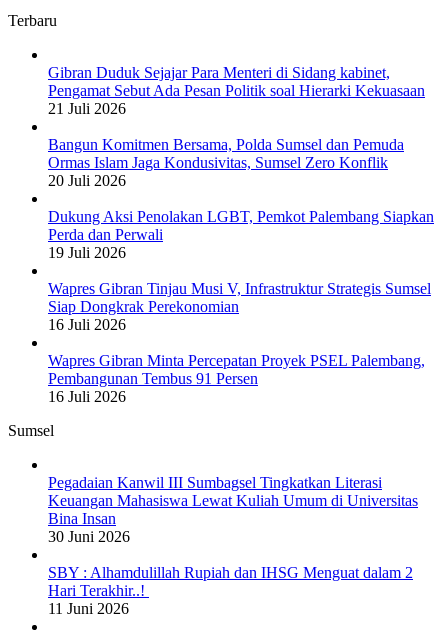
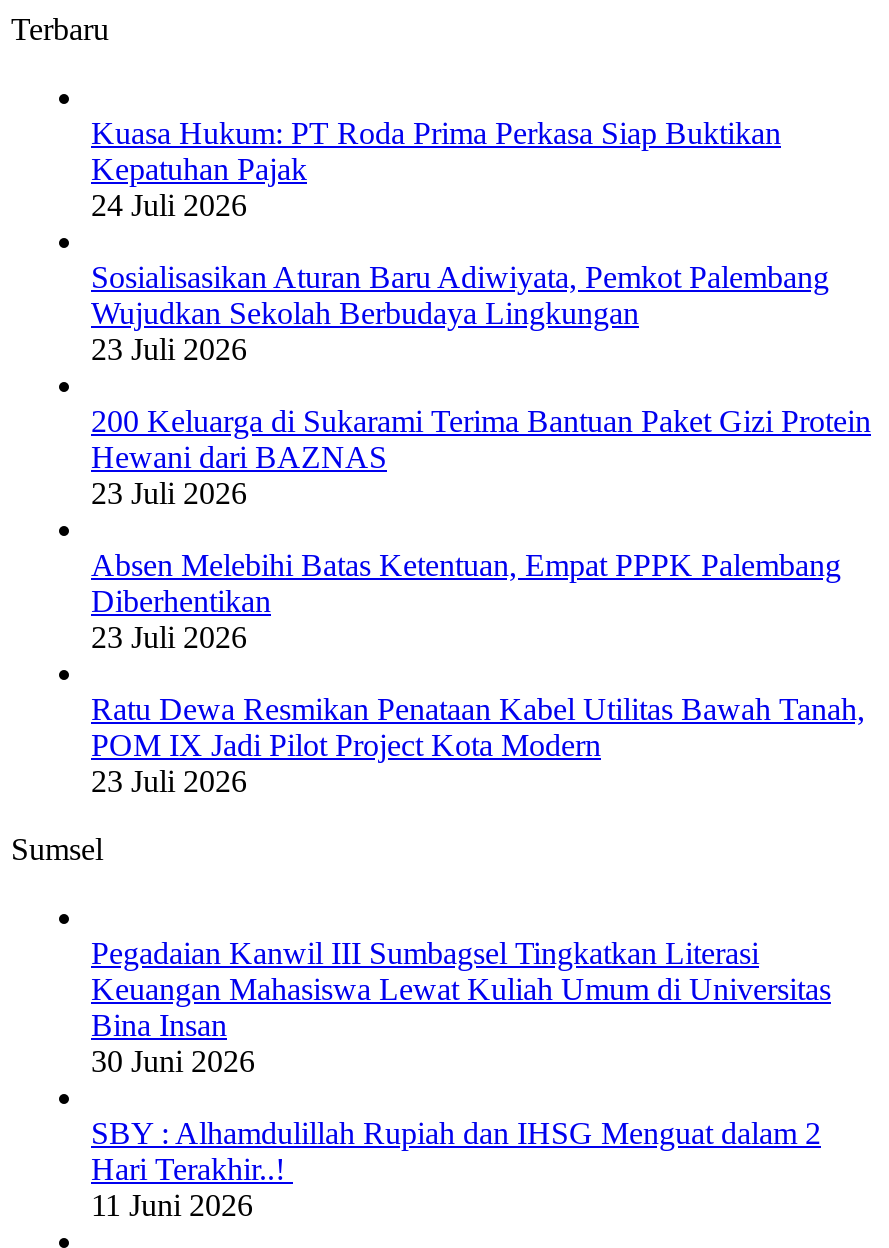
- Gibran Duduk Sejajar Para Menteri di Sidang kabinet,
- Pengamat Sebut Ada Pesan Politik soal Hierarki Kekuasaan
- 21 Juli 2026
+ Kuasa Hukum: PT Roda Prima Perkasa Siap Buktikan
+ Kepatuhan Pajak
+ 24 Juli 2026

- Bangun Komitmen Bersama, Polda Sumsel dan Pemuda
- Ormas Islam Jaga Kondusivitas, Sumsel Zero Konflik
- 20 Juli 2026
+ Sosialisasikan Aturan Baru Adiwiyata, Pemkot Palembang
+ Wujudkan Sekolah Berbudaya Lingkungan
+ 23 Juli 2026

- Dukung Aksi Penolakan LGBT, Pemkot Palembang Siapkan
- Perda dan Perwali
- 19 Juli 2026
+ 200 Keluarga di Sukarami Terima Bantuan Paket Gizi Protein
+ Hewani dari BAZNAS
+ 23 Juli 2026

- Wapres Gibran Tinjau Musi V, Infrastruktur Strategis Sumsel
- Siap Dongkrak Perekonomian
- 16 Juli 2026
+ Absen Melebihi Batas Ketentuan, Empat PPPK Palembang
+ Diberhentikan
+ 23 Juli 2026

- Wapres Gibran Minta Percepatan Proyek PSEL Palembang,
- Pembangunan Tembus 91 Persen
- 16 Juli 2026
+ Ratu Dewa Resmikan Penataan Kabel Utilitas Bawah Tanah,
+ POM IX Jadi Pilot Project Kota Modern
+ 23 Juli 2026
